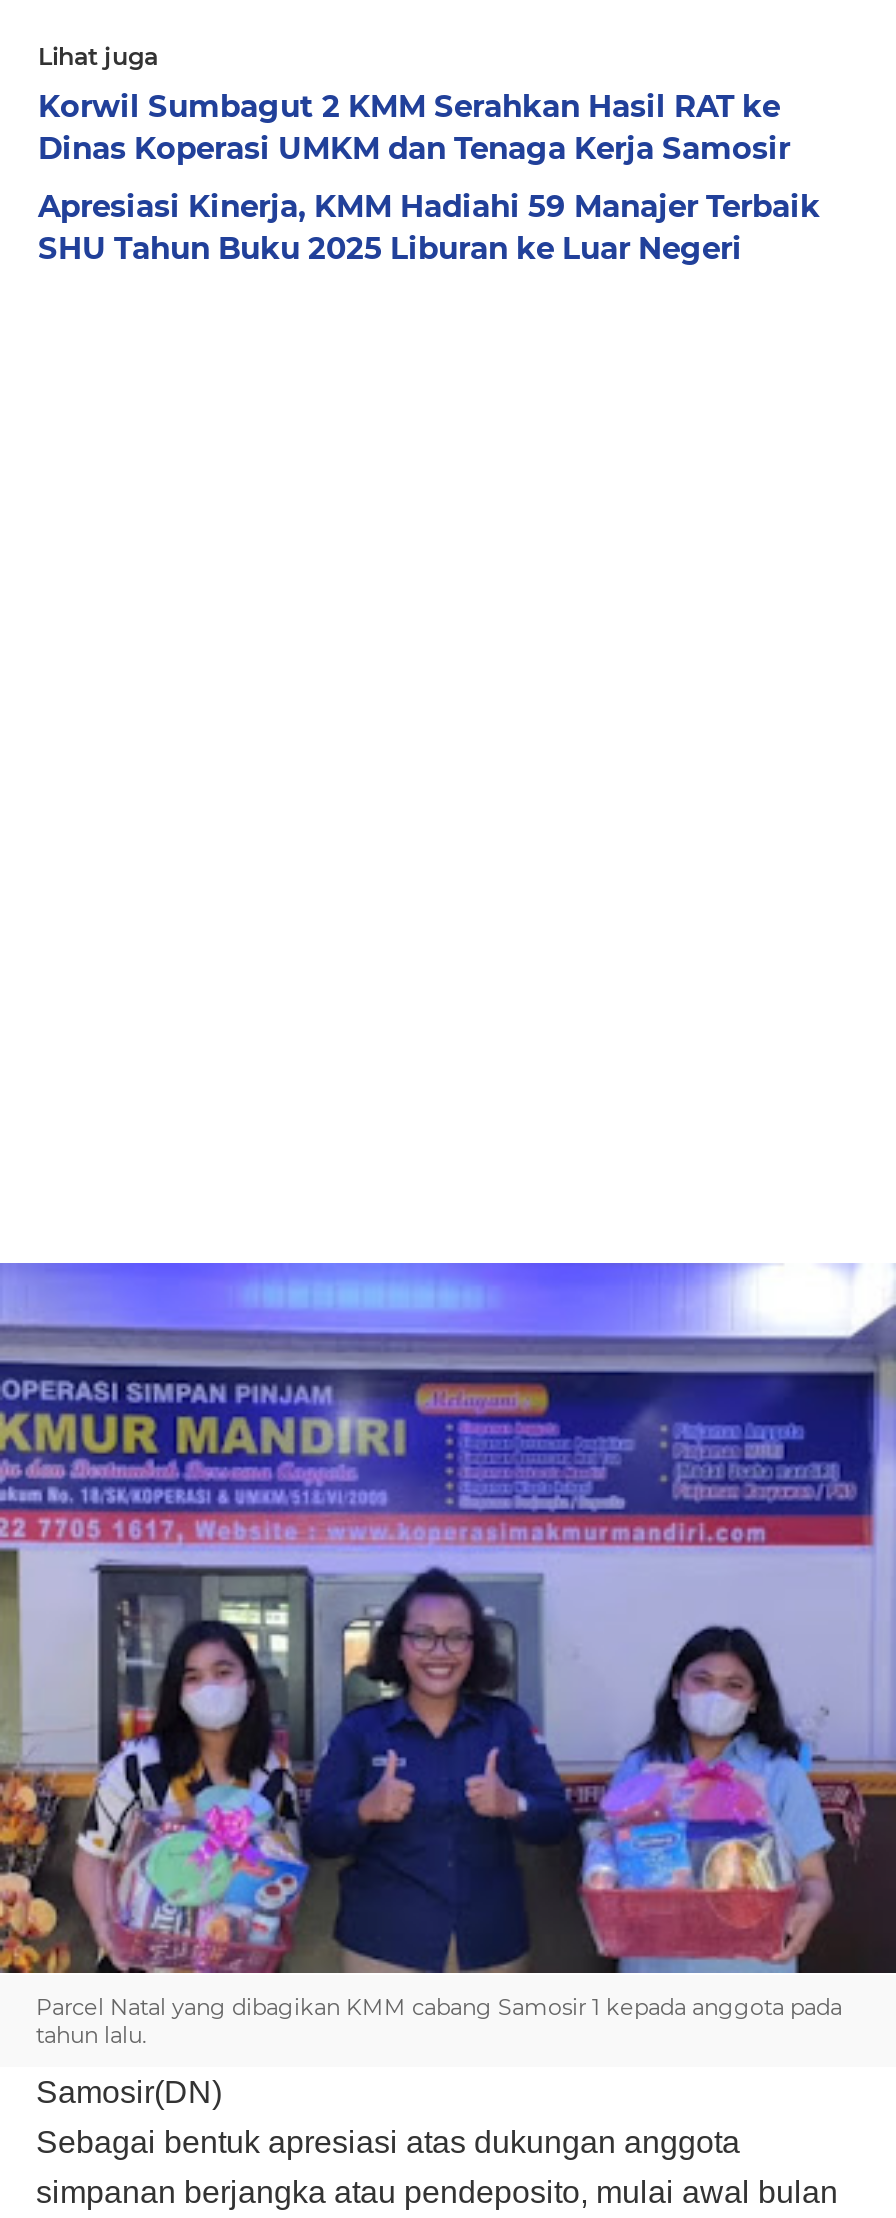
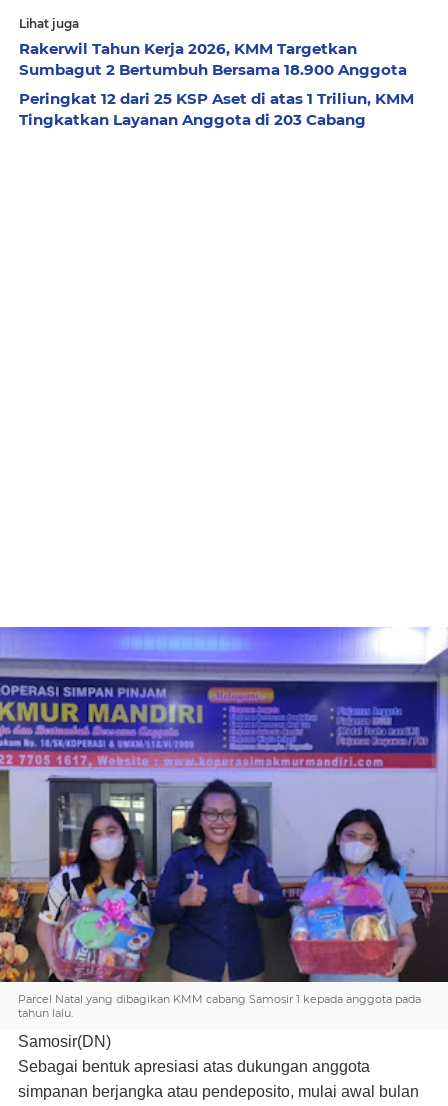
- Korwil Sumbagut 2 KMM Serahkan Hasil RAT ke
- Dinas Koperasi UMKM dan Tenaga Kerja Samosir
+ Rakerwil Tahun Kerja 2026, KMM Targetkan
+ Sumbagut 2 Bertumbuh Bersama 18.900 Anggota

- Apresiasi Kinerja, KMM Hadiahi 59 Manajer Terbaik
- SHU Tahun Buku 2025 Liburan ke Luar Negeri
+ Peringkat 12 dari 25 KSP Aset di atas 1 Triliun, KMM
+ Tingkatkan Layanan Anggota di 203 Cabang
